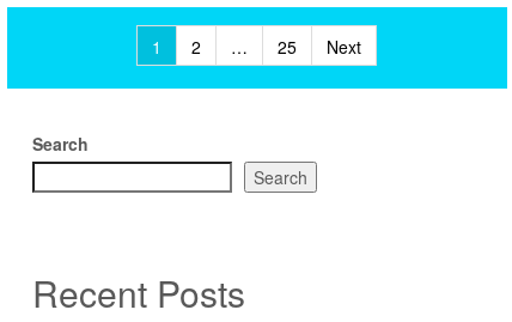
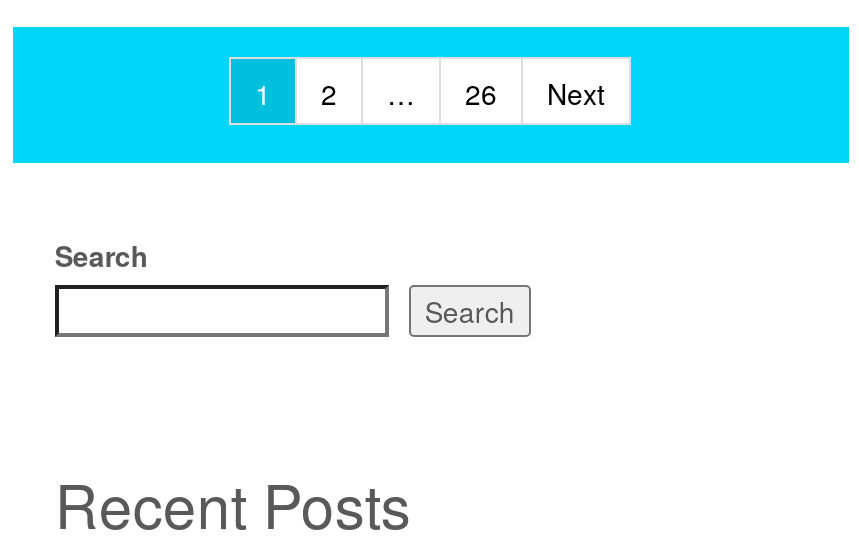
- 25
+ 26
